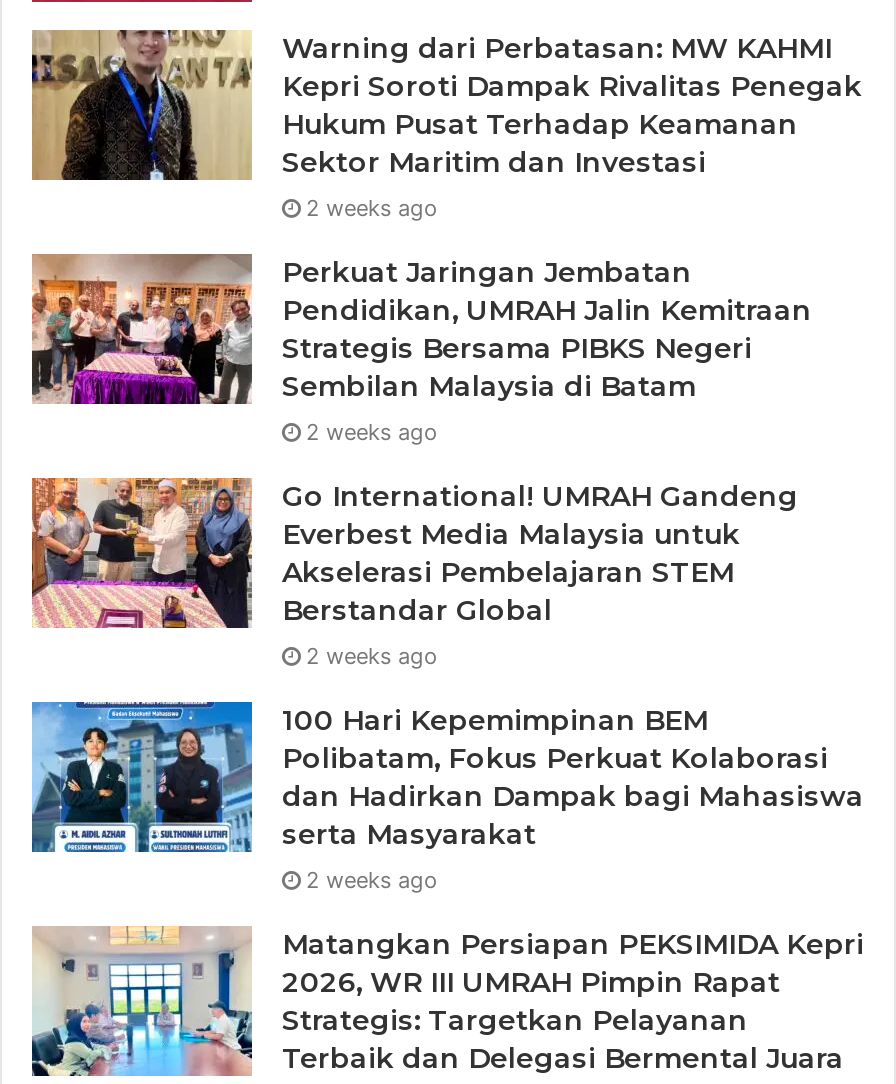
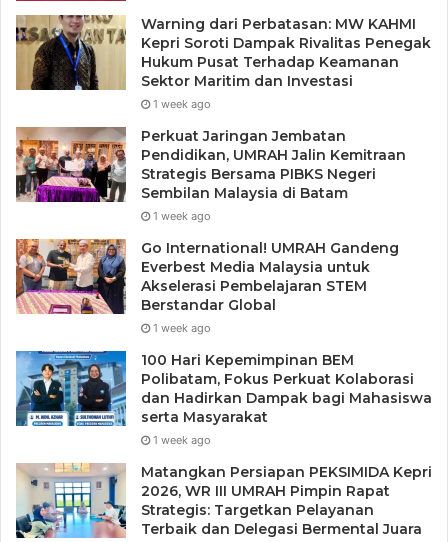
- 2 weeks ago
+ 1 week ago

- 2 weeks ago
+ 1 week ago

- 2 weeks ago
+ 1 week ago

- 2 weeks ago
+ 1 week ago
